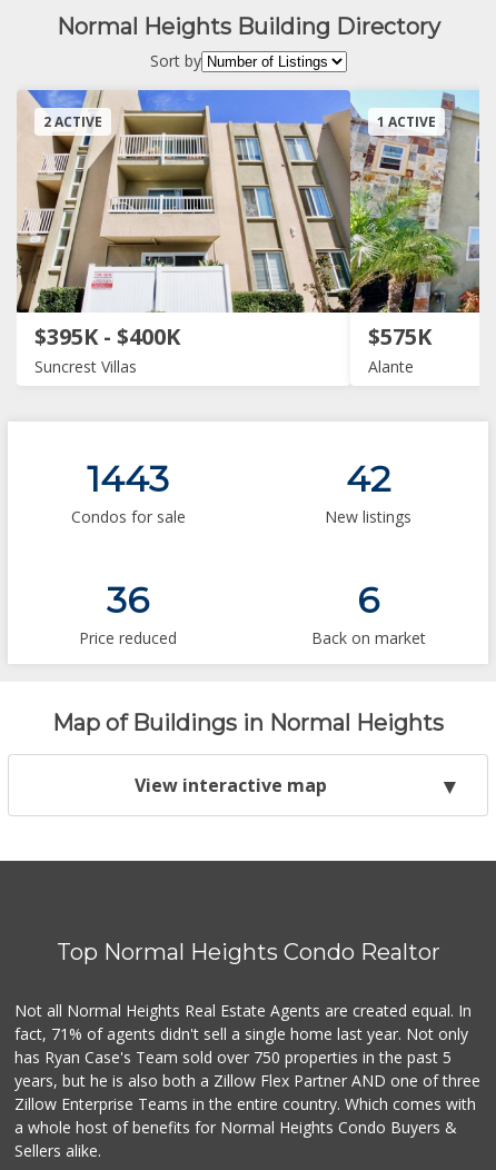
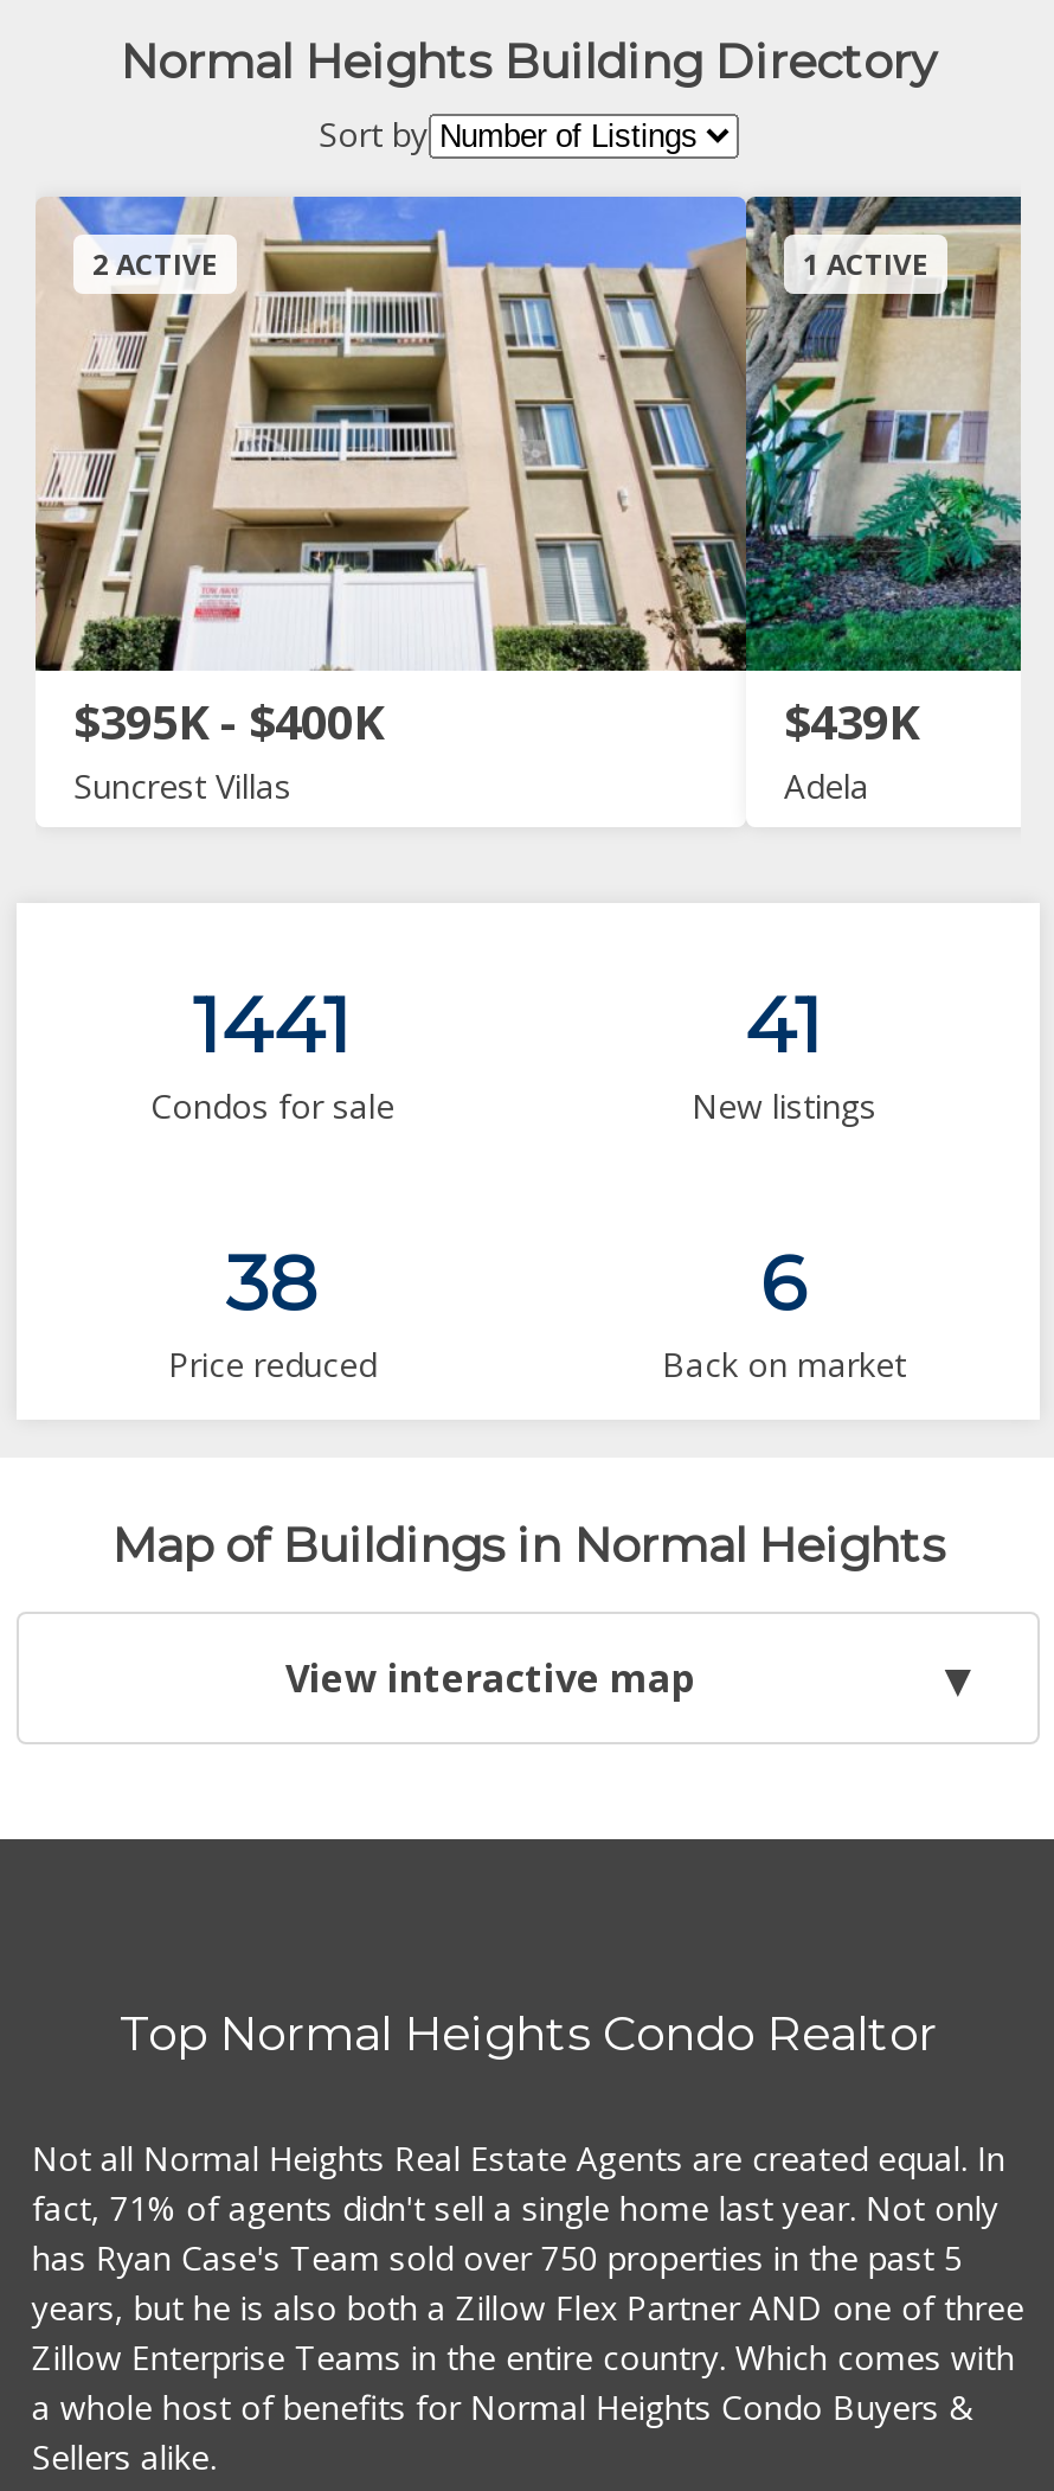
- [image]
- $575K
- Alante
+ [image]
+ $439K
+ Adela

- 1443
+ 1441

- 42
+ 41

- 36
+ 38
